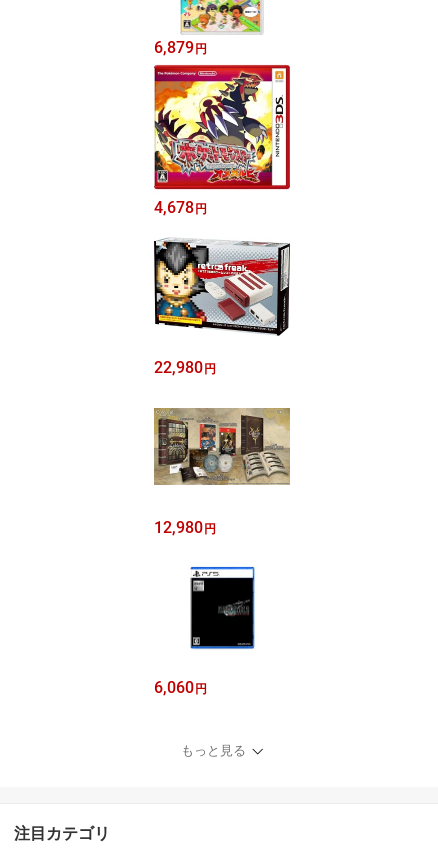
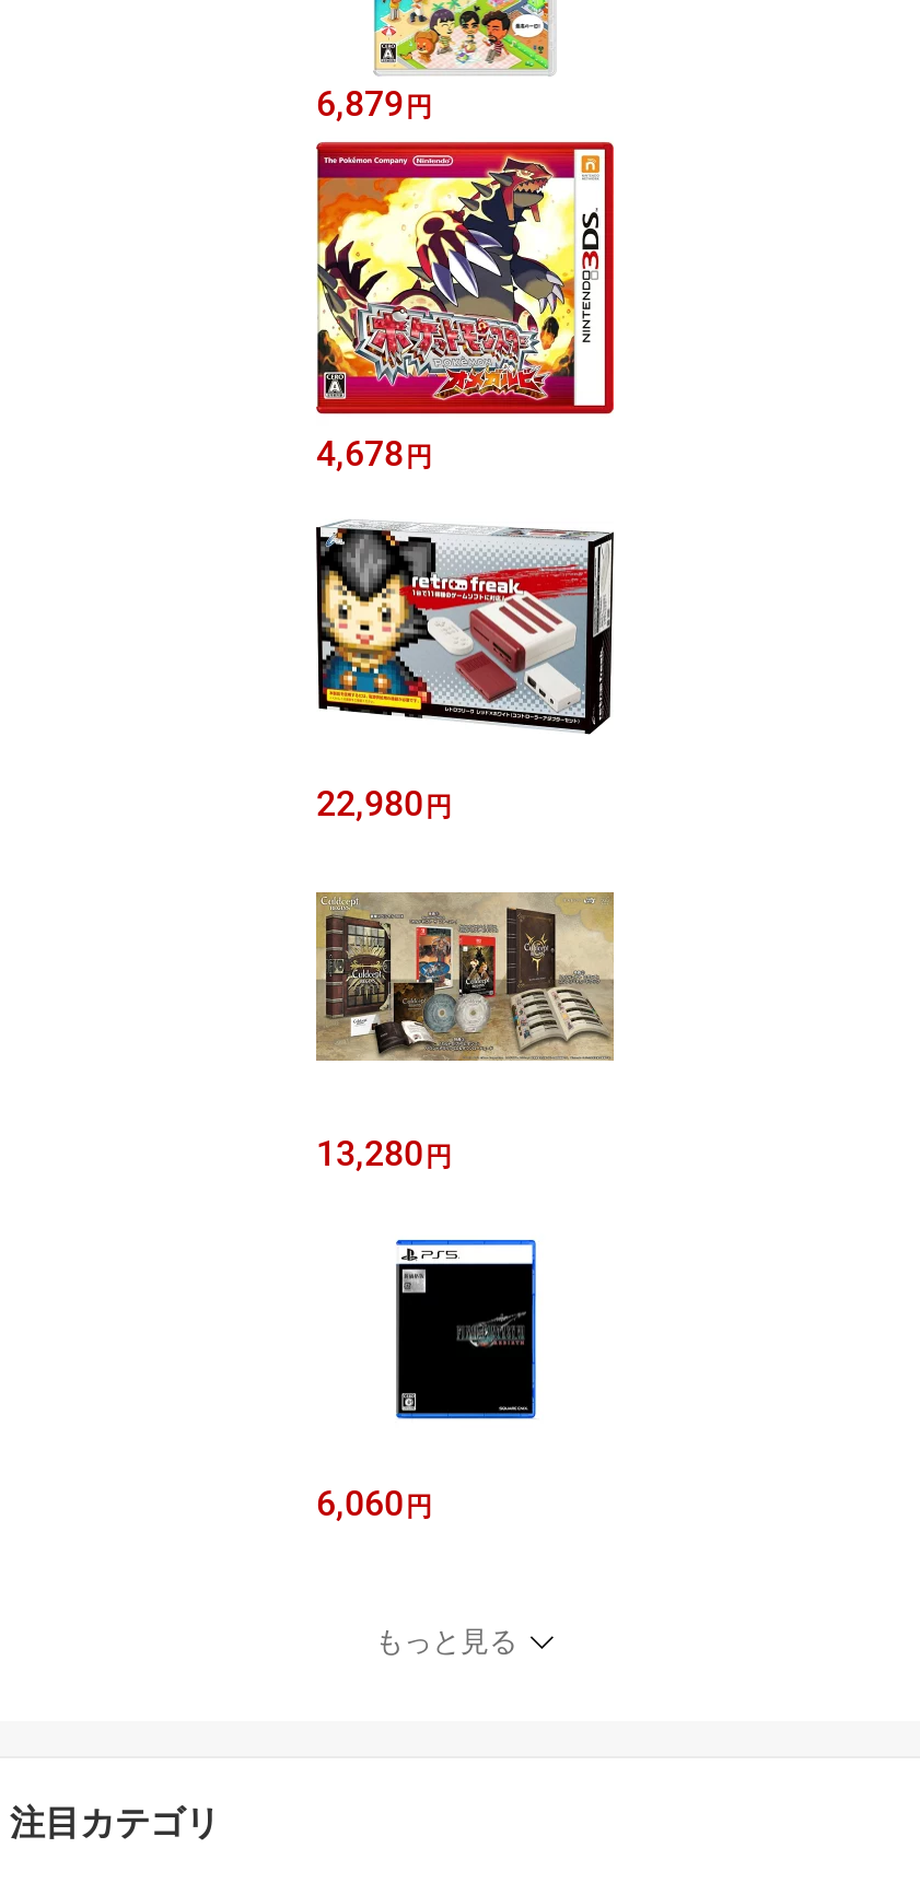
- 12,980円
+ 13,280円
